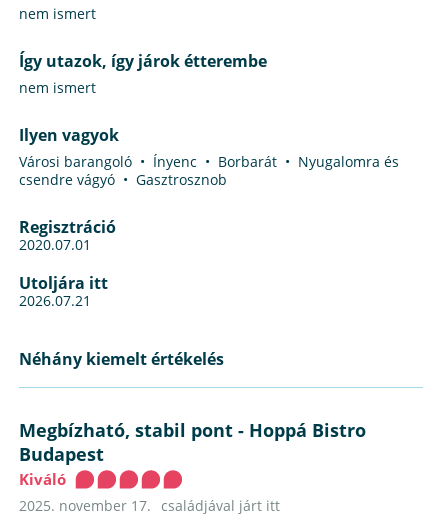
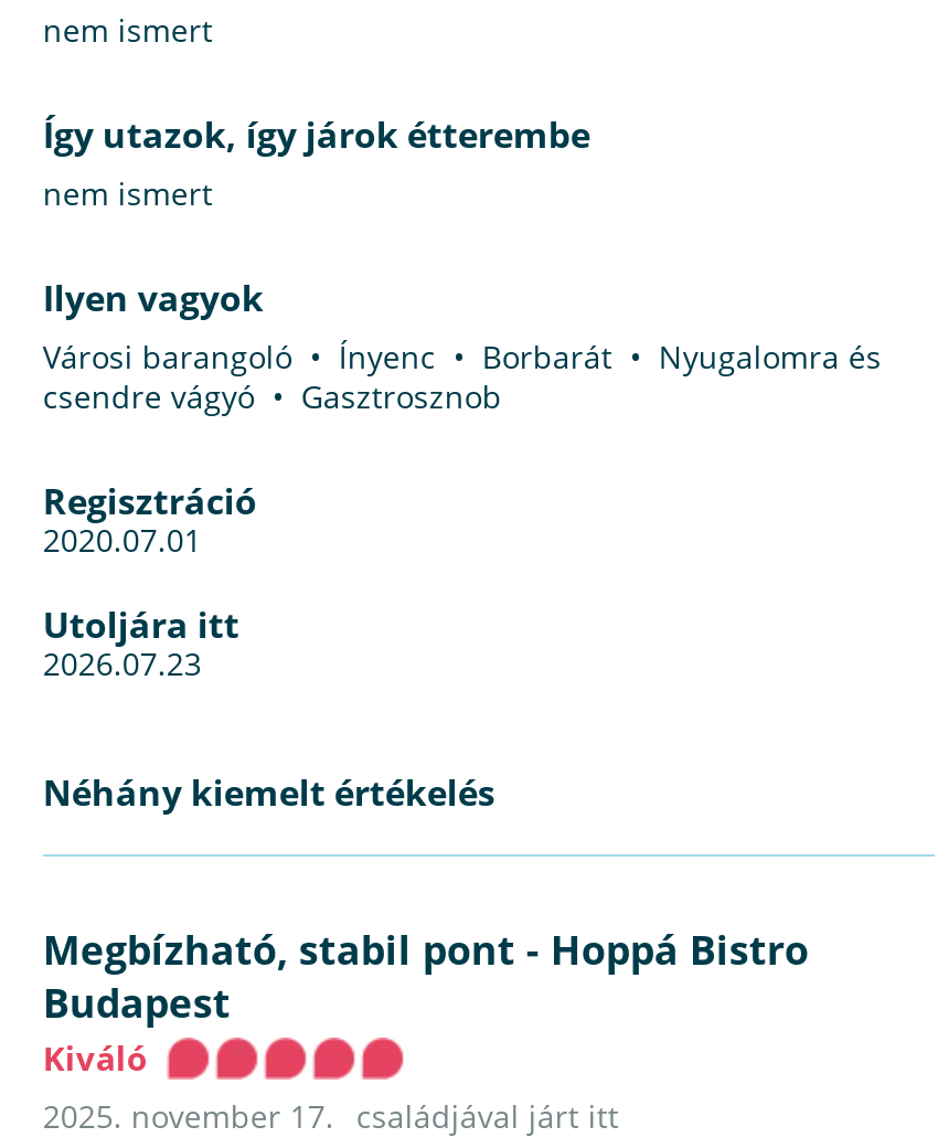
- 2026.07.21
+ 2026.07.23
